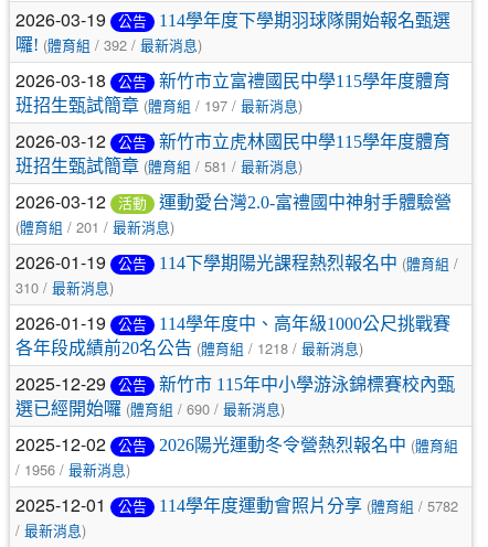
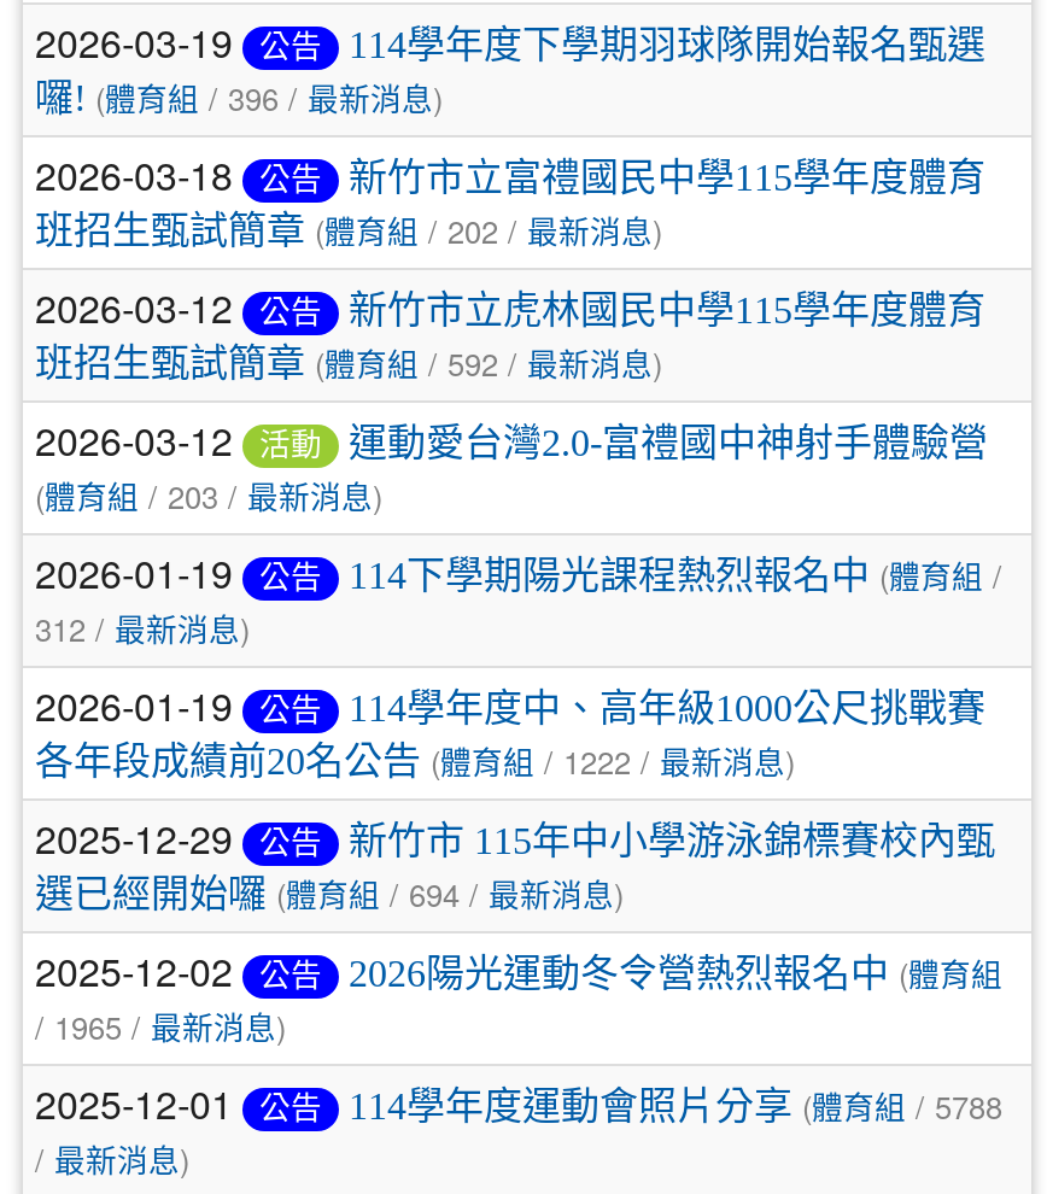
- 囉! (體育組/ 392 /最新消息)
+ 囉! (體育組/ 396 /最新消息)

- 班招生甄試簡章 (體育組/ 197 /最新消息)
+ 班招生甄試簡章 (體育組/ 202 /最新消息)

- 班招生甄試簡章 (體育組/ 581 /最新消息)
+ 班招生甄試簡章 (體育組/ 592 /最新消息)

- (體育組/ 201 /最新消息)
+ (體育組/ 203 /最新消息)

- 310 /最新消息)
+ 312 /最新消息)

- 各年段成績前20名公告 (體育組/ 1218 /最新消息)
+ 各年段成績前20名公告 (體育組/ 1222 /最新消息)

- 選已經開始囉 (體育組/ 690 /最新消息)
+ 選已經開始囉 (體育組/ 694 /最新消息)

- / 1956 /最新消息)
+ / 1965 /最新消息)

- 114學年度運動會照片分享 (體育組/ 5782
+ 114學年度運動會照片分享 (體育組/ 5788
